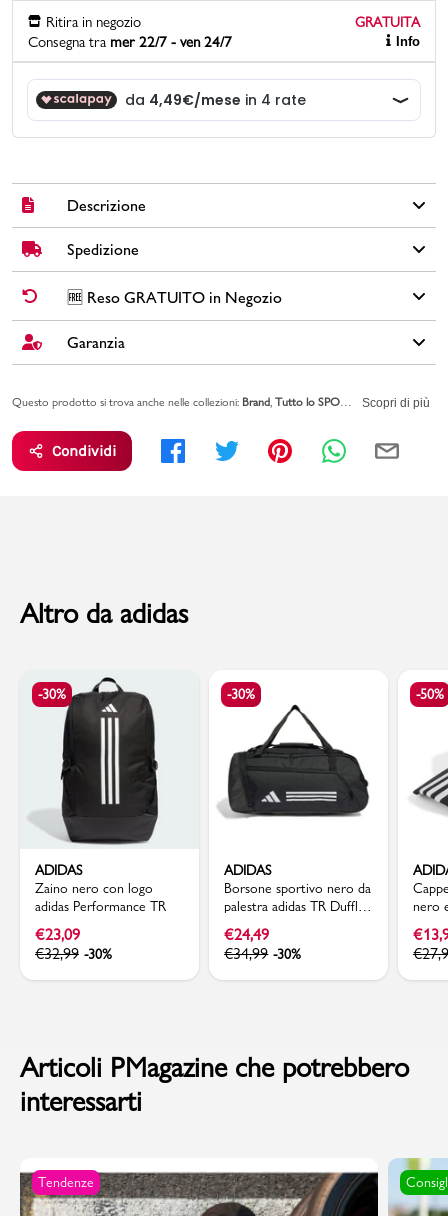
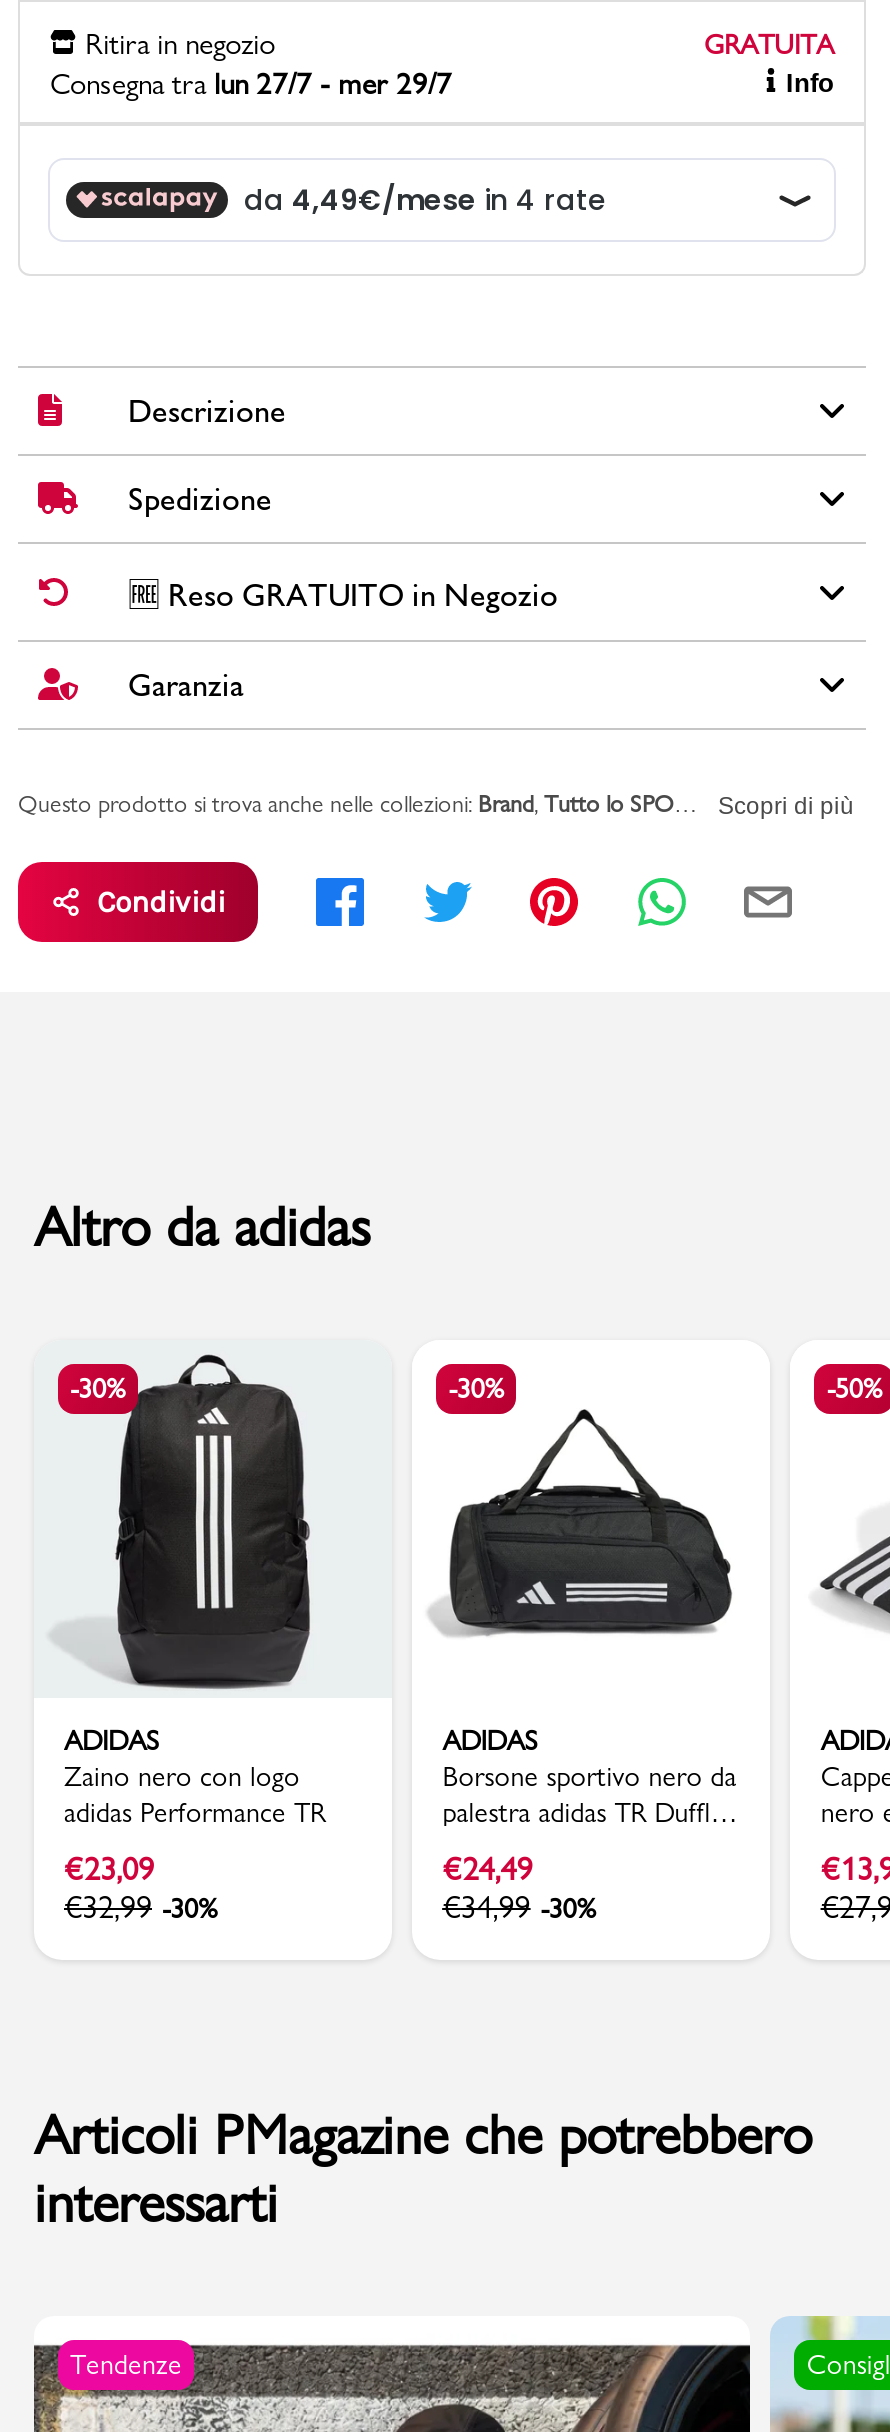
- Consegna tra mer 22/7 - ven 24/7
+ Consegna tra lun 27/7 - mer 29/7
